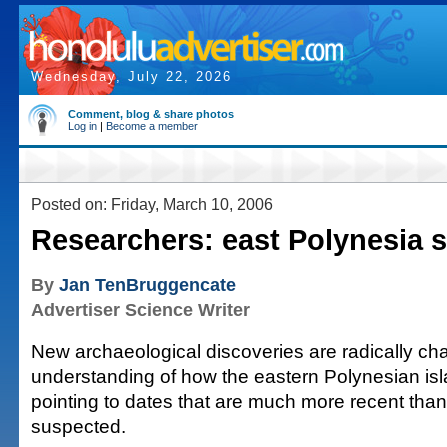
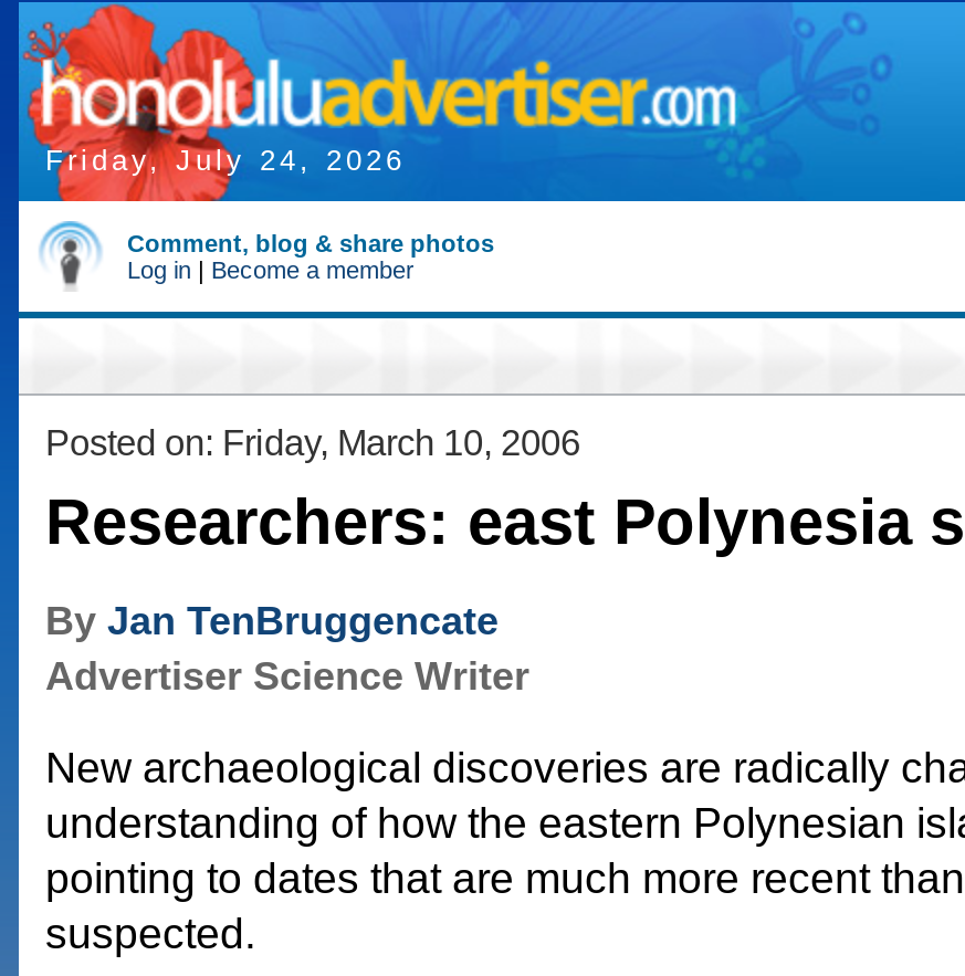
- Wednesday, July 22, 2026
+ Friday, July 24, 2026
